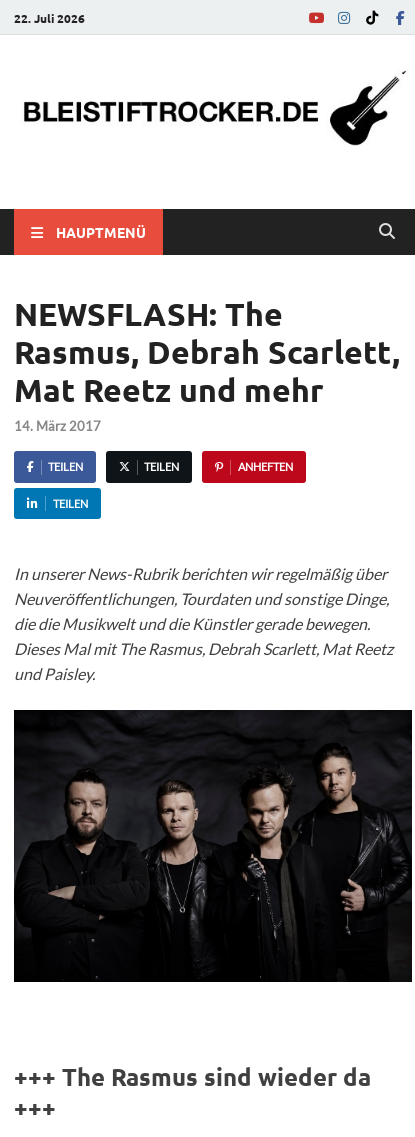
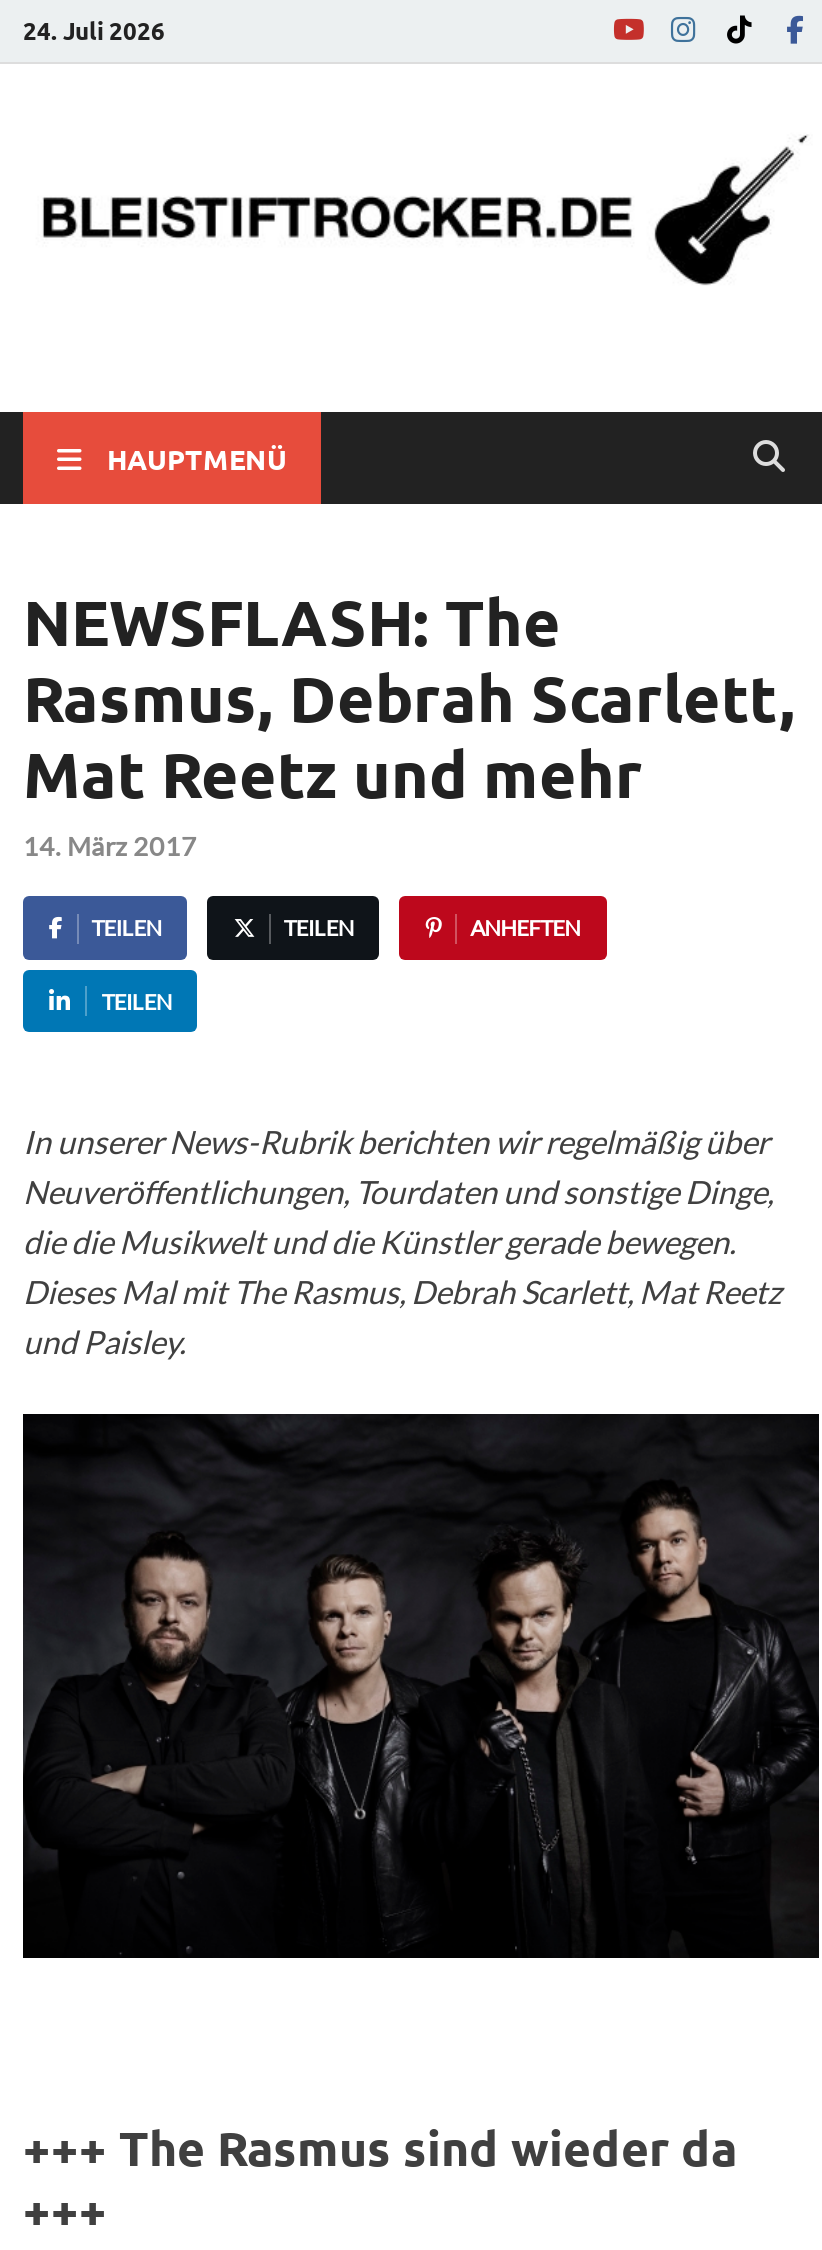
- 22. Juli 2026
+ 24. Juli 2026
